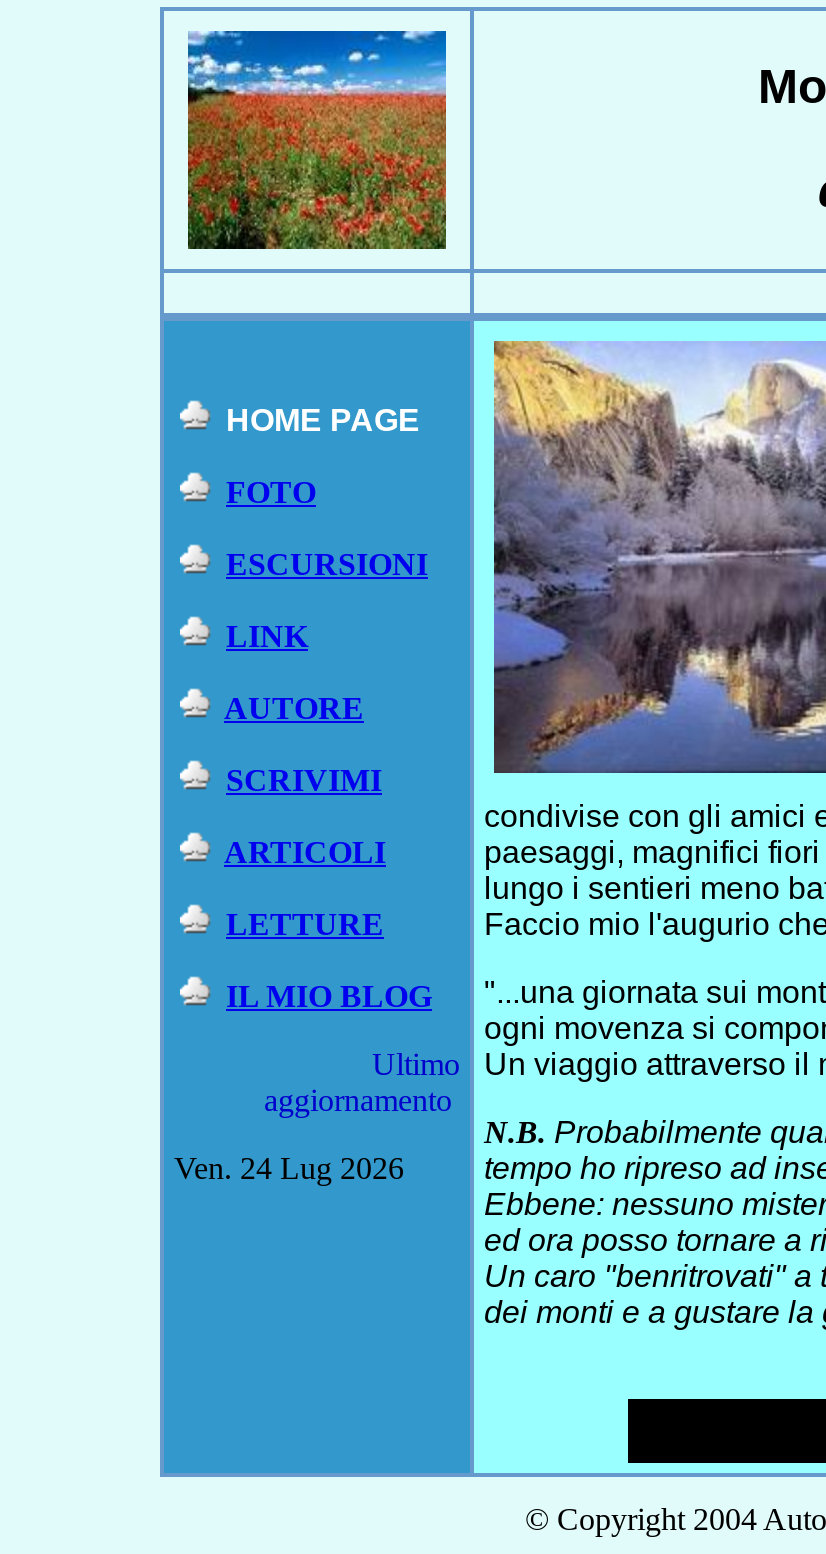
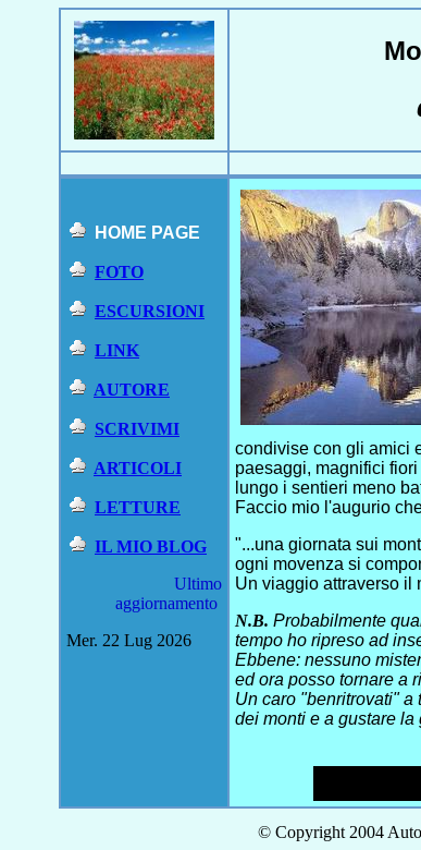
- Ven. 24 Lug 2026
+ Mer. 22 Lug 2026
